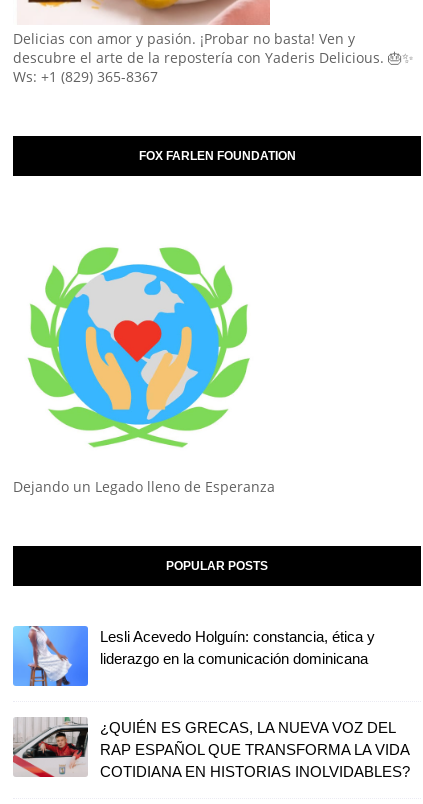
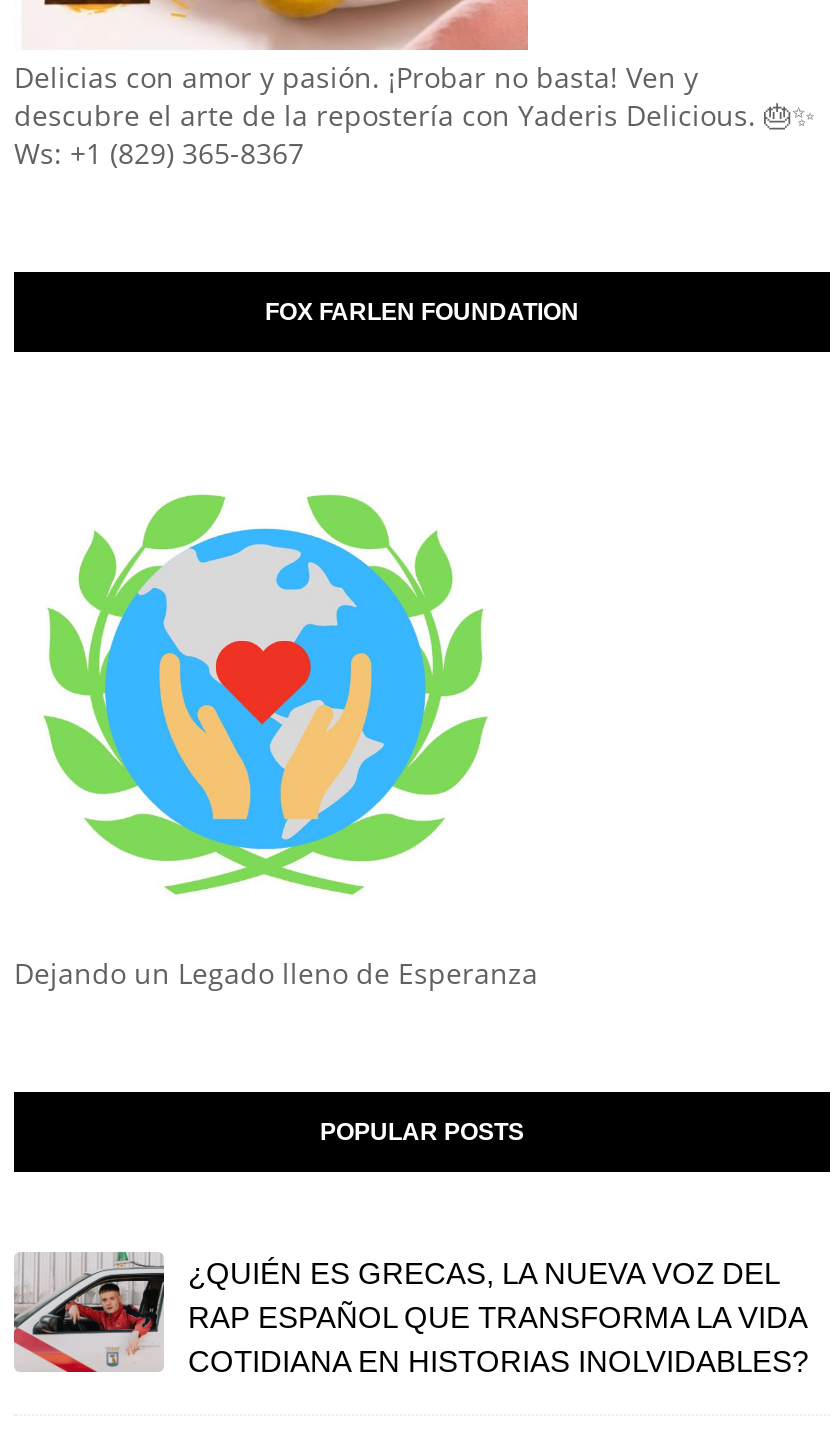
- [image]
- Lesli Acevedo Holguín: constancia, ética y
- liderazgo en la comunicación dominicana
